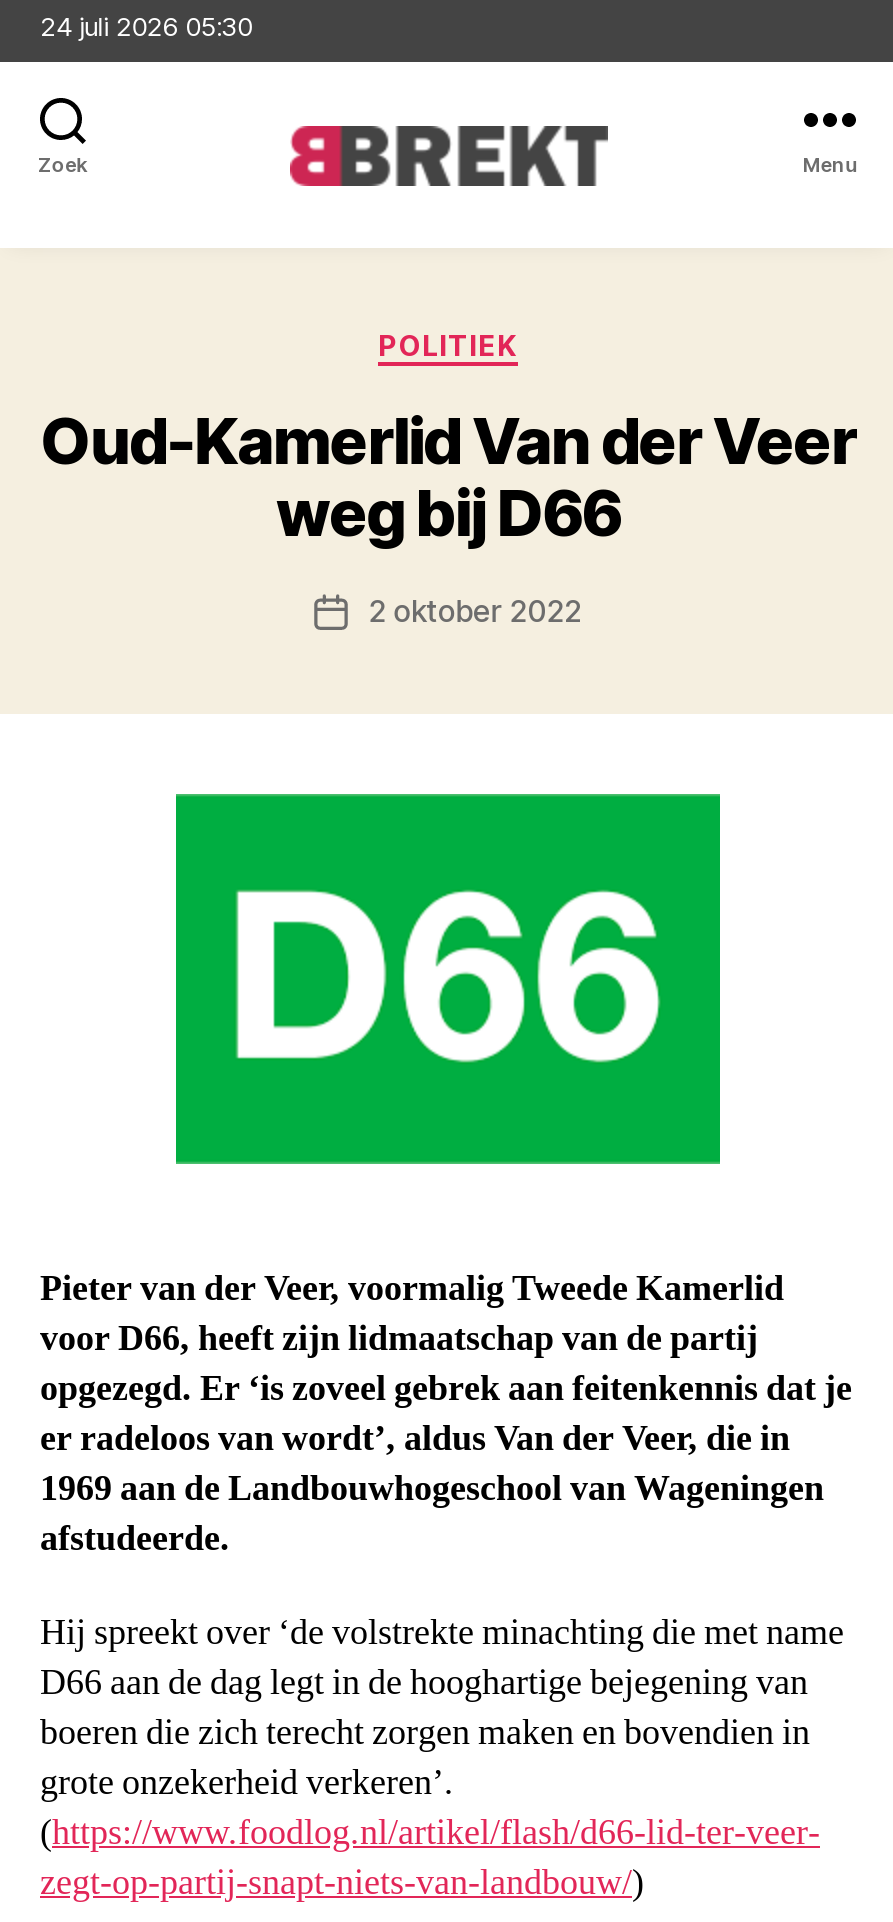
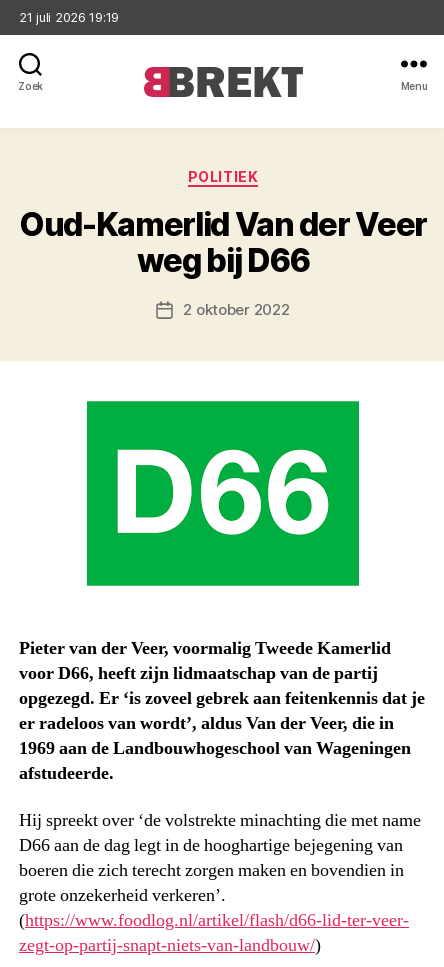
- 24 juli 2026 05:30
+ 21 juli 2026 19:19
